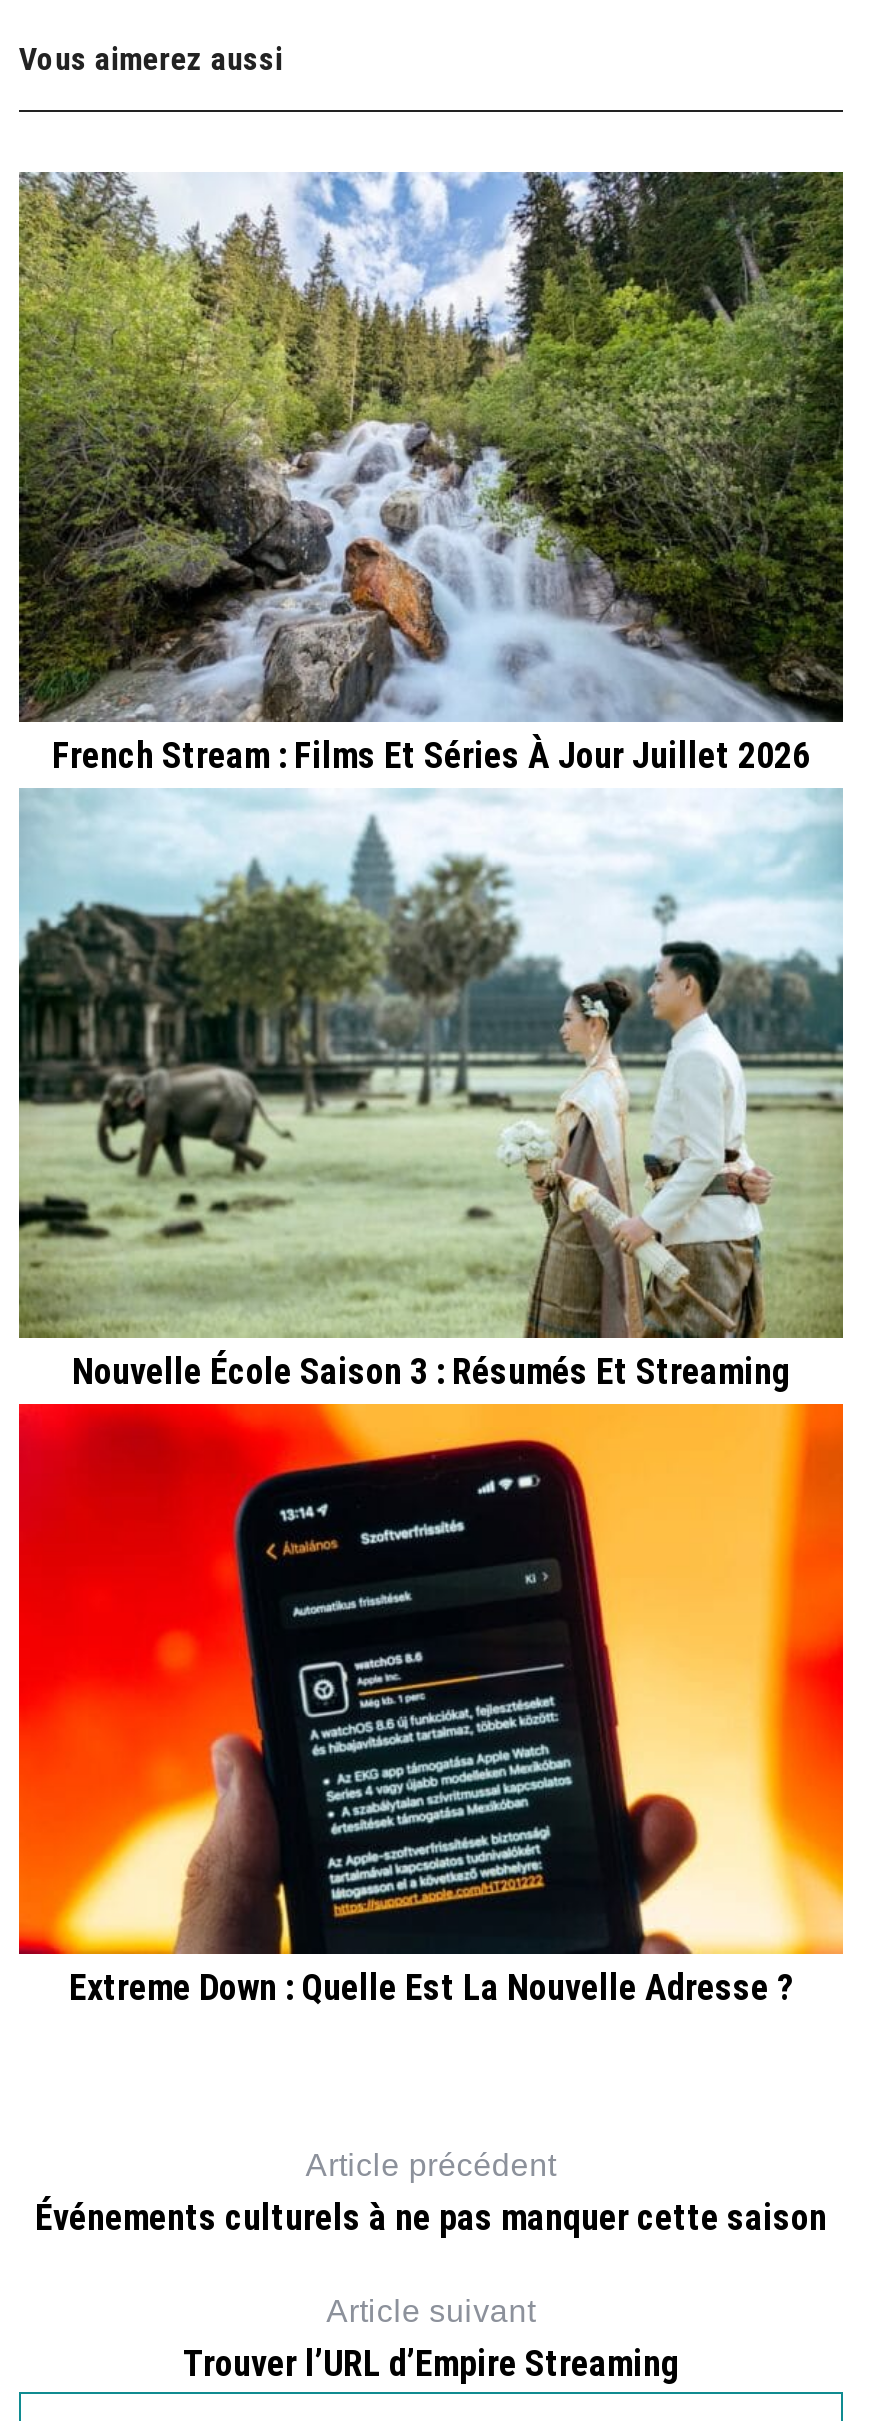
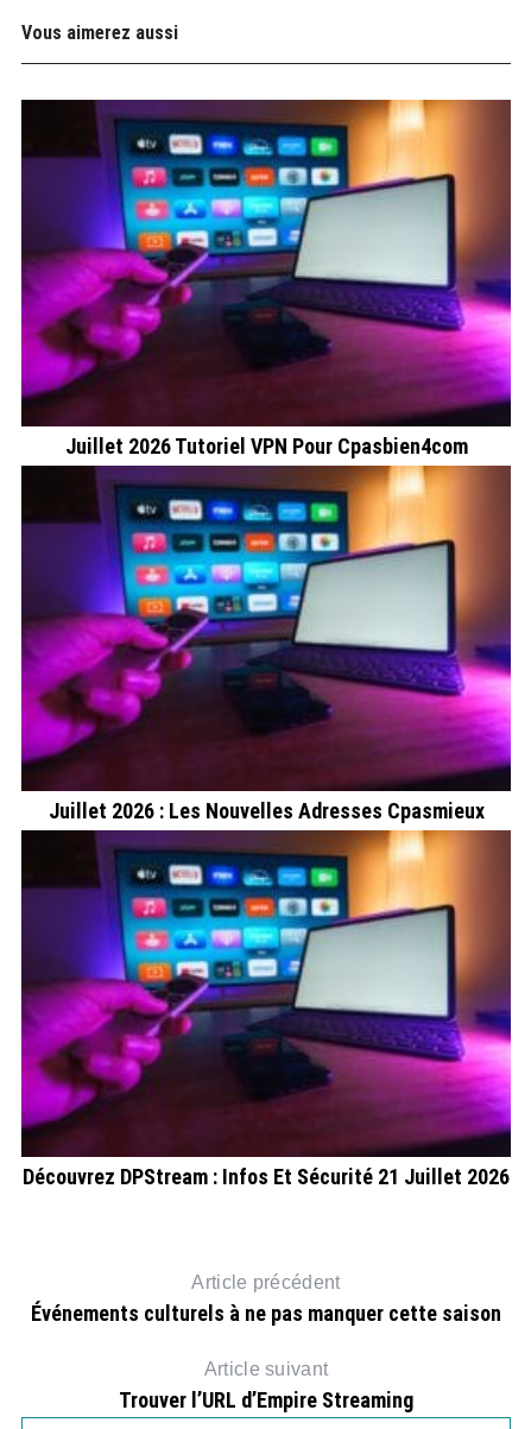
- [image]
- French Stream : Films Et Séries À Jour Juillet 2026
+ [image]
+ Juillet 2026 Tutoriel VPN Pour Cpasbien4com

- [image]
- Nouvelle École Saison 3 : Résumés Et Streaming
+ [image]
+ Juillet 2026 : Les Nouvelles Adresses Cpasmieux

- [image]
- Extreme Down : Quelle Est La Nouvelle Adresse ?
+ [image]
+ Découvrez DPStream : Infos Et Sécurité 21 Juillet 2026
